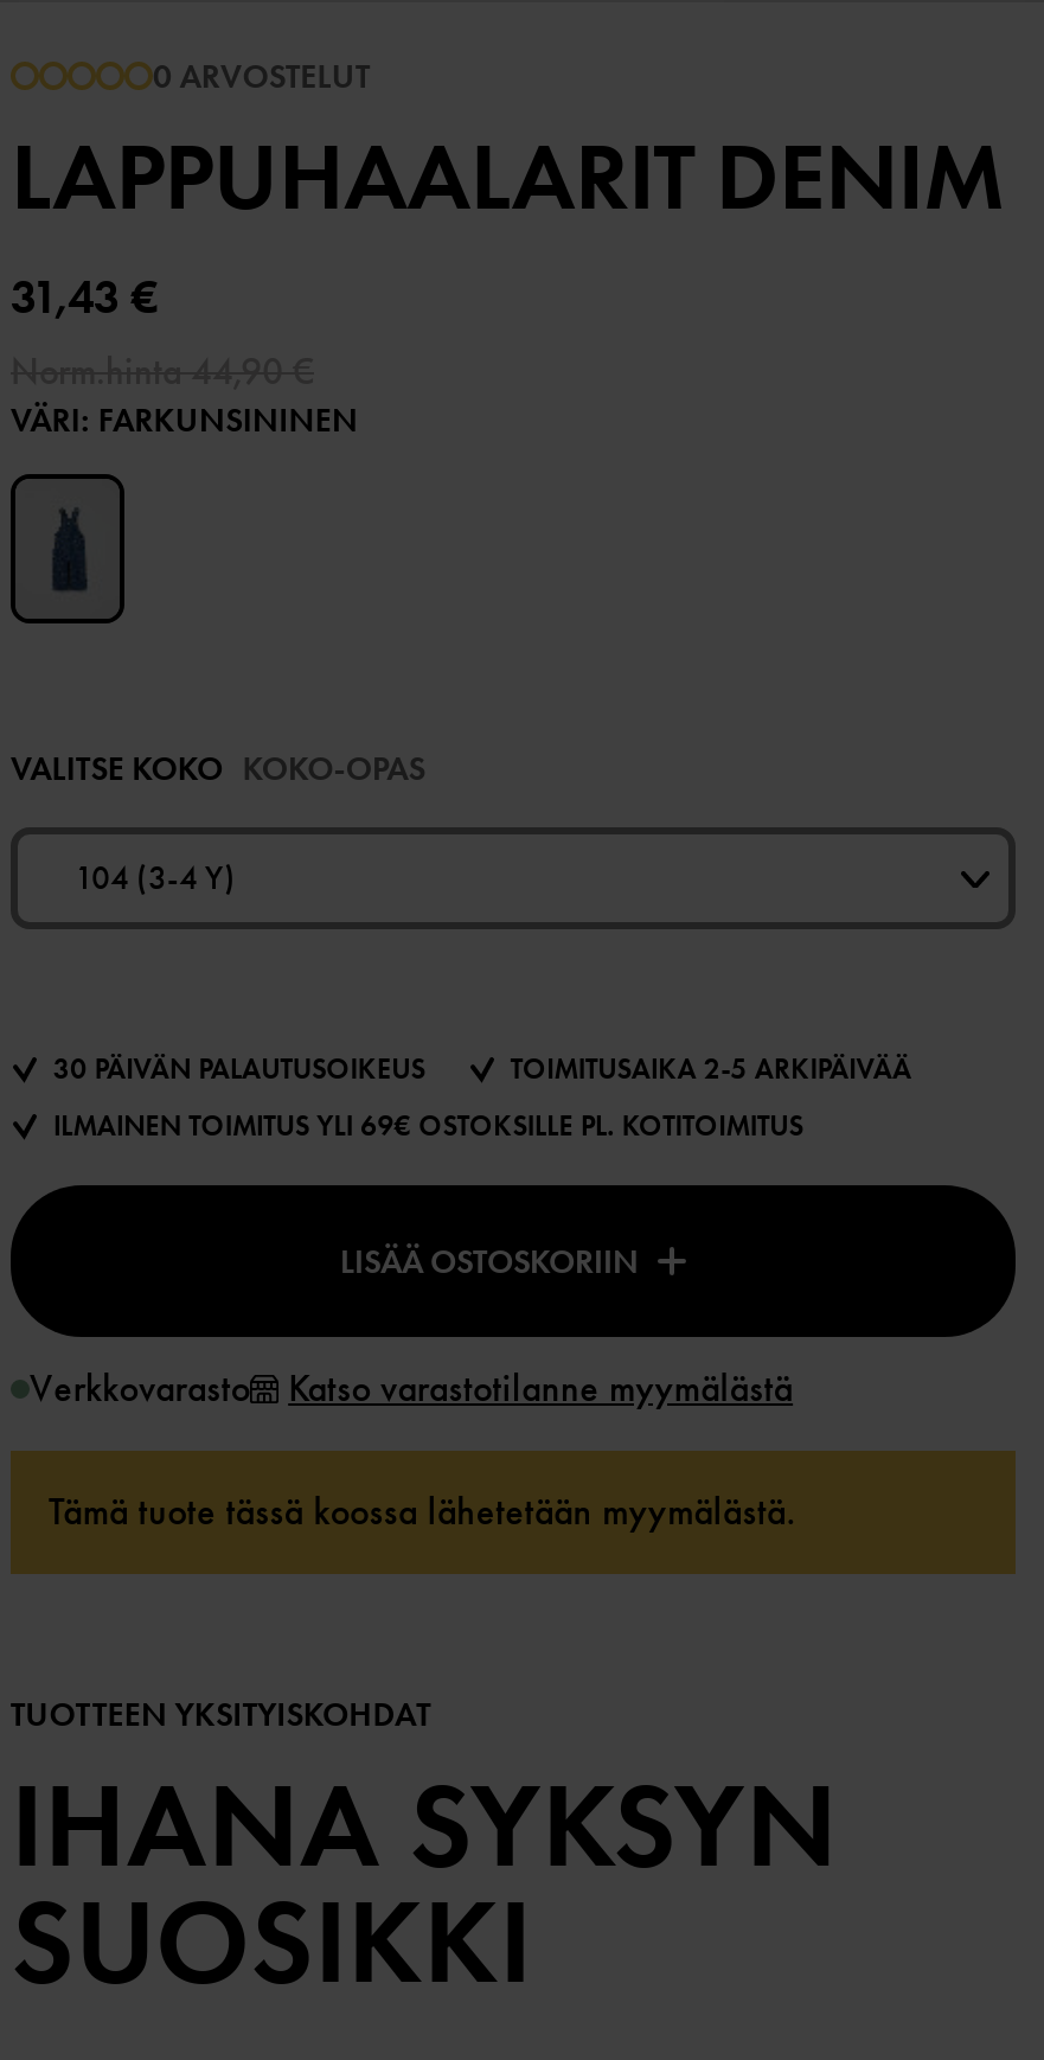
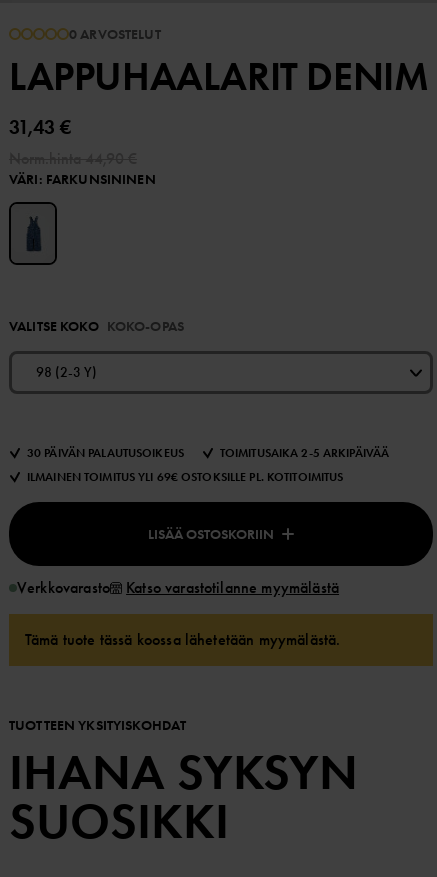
- 104 (3-4 Y)
+ 98 (2-3 Y)
